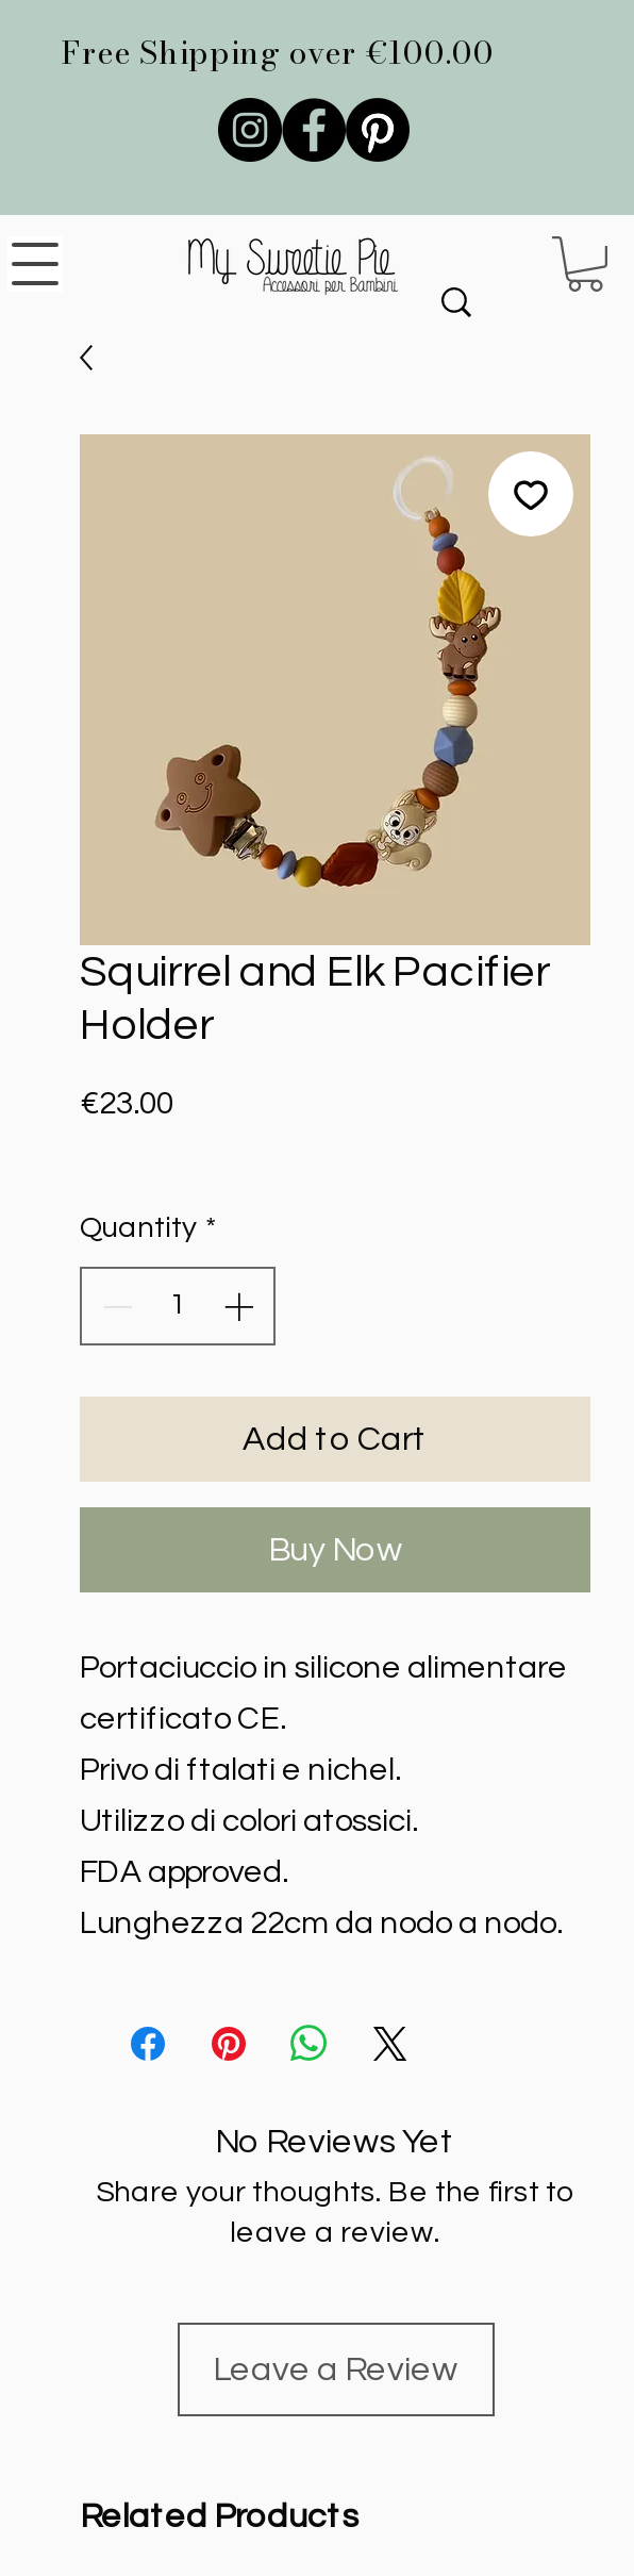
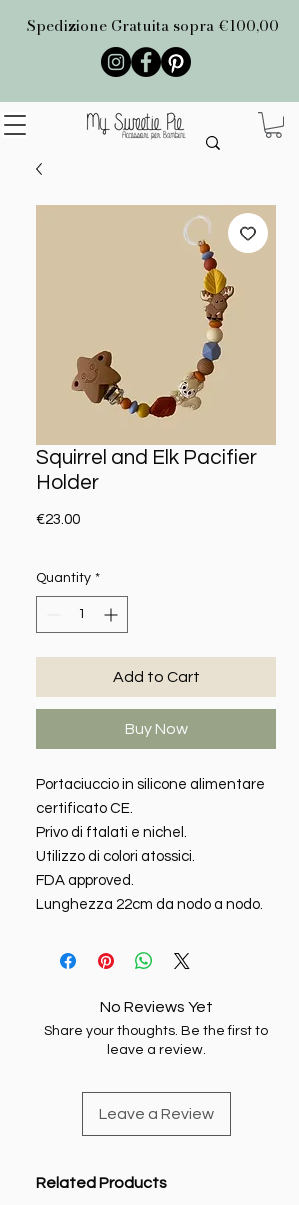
- Free Shipping over €100.00
+ Spedizione Gratuita sopra €100,00
